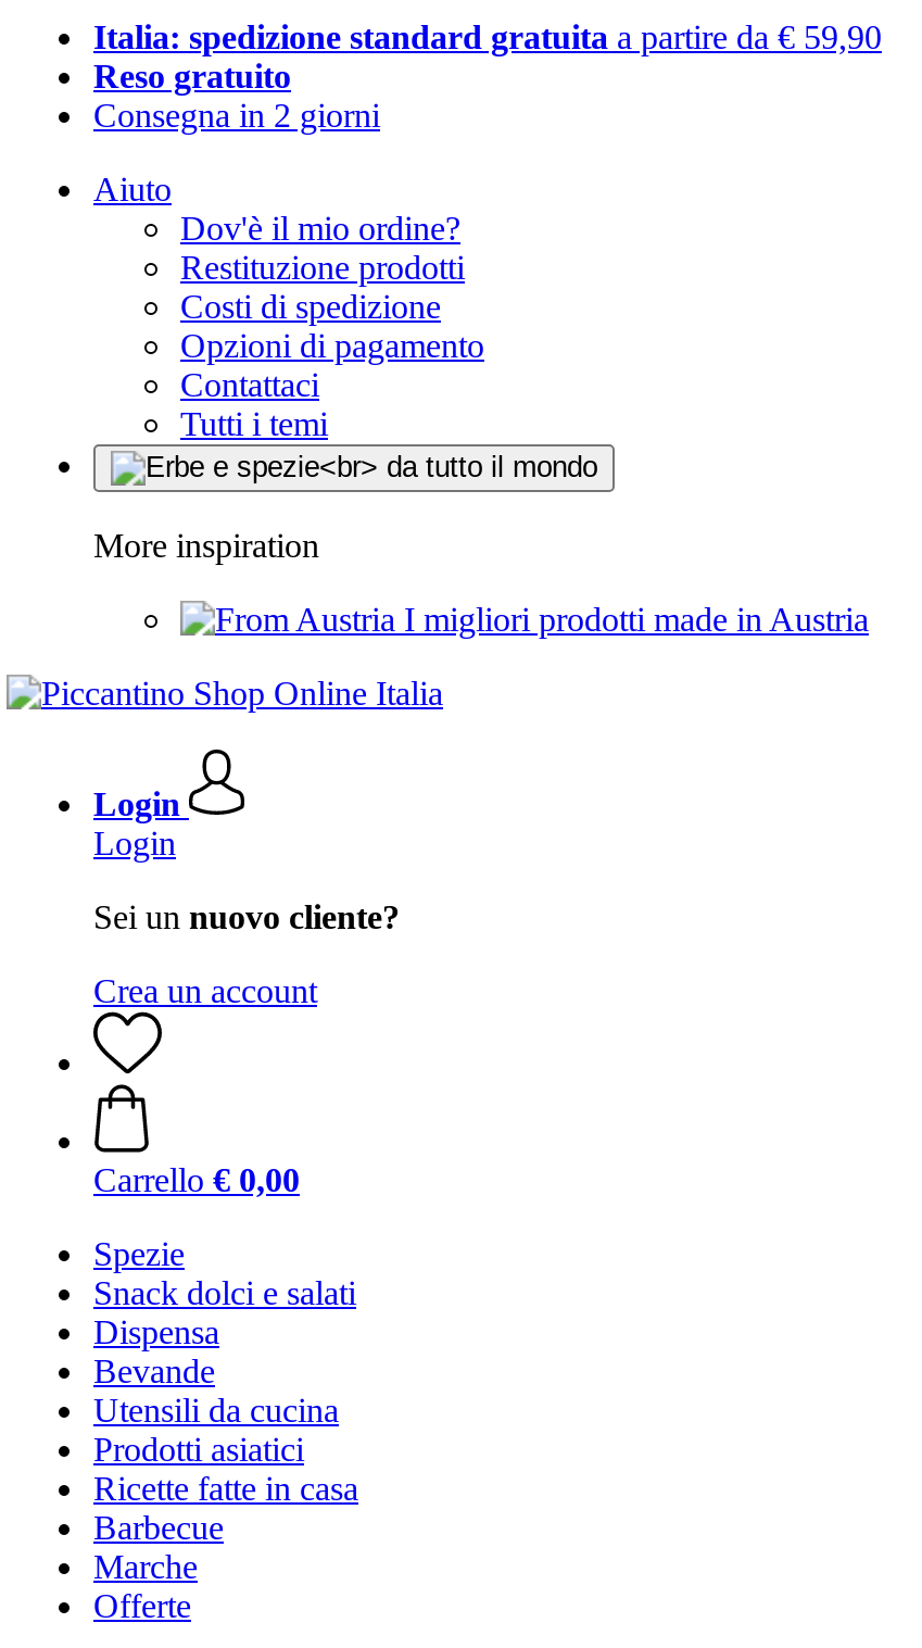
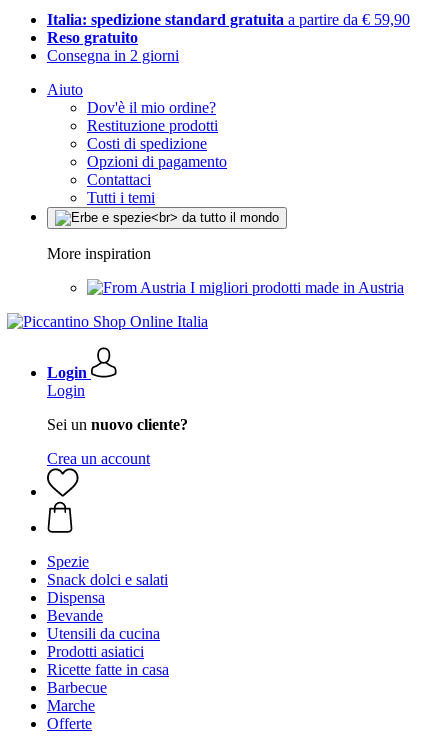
- Carrello € 0,00
